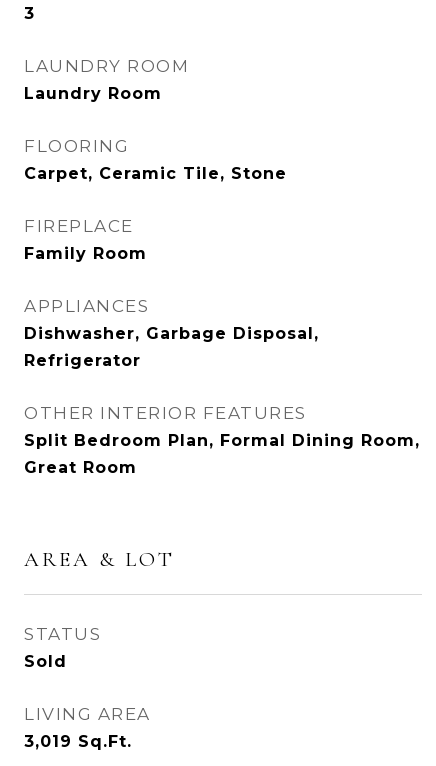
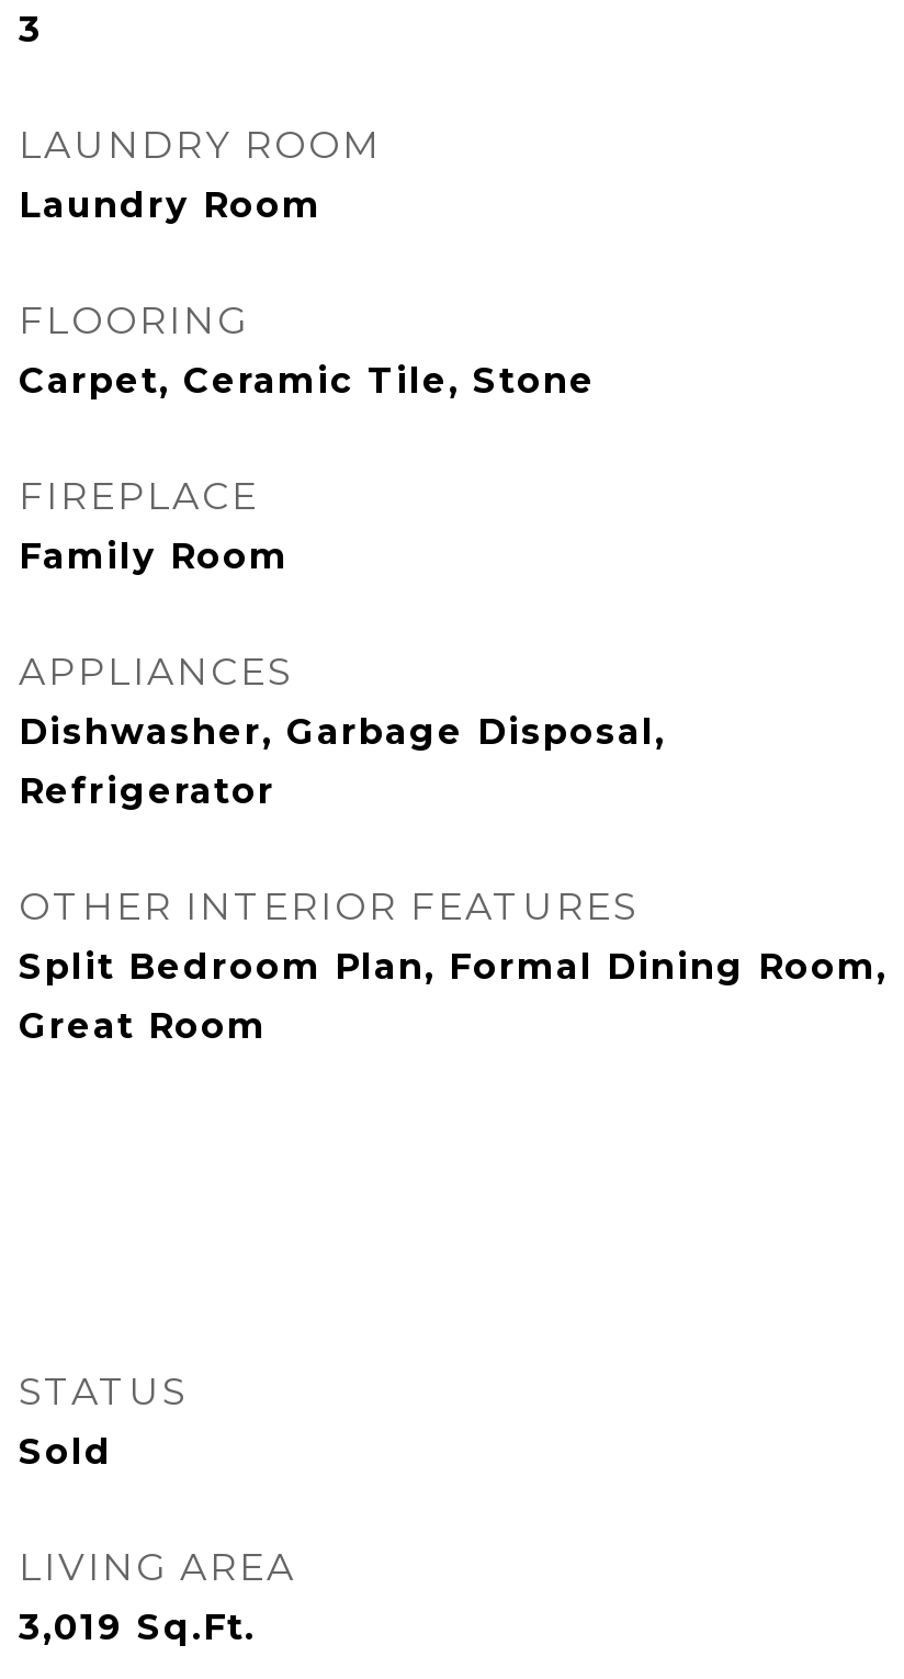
- AREA & LOT
